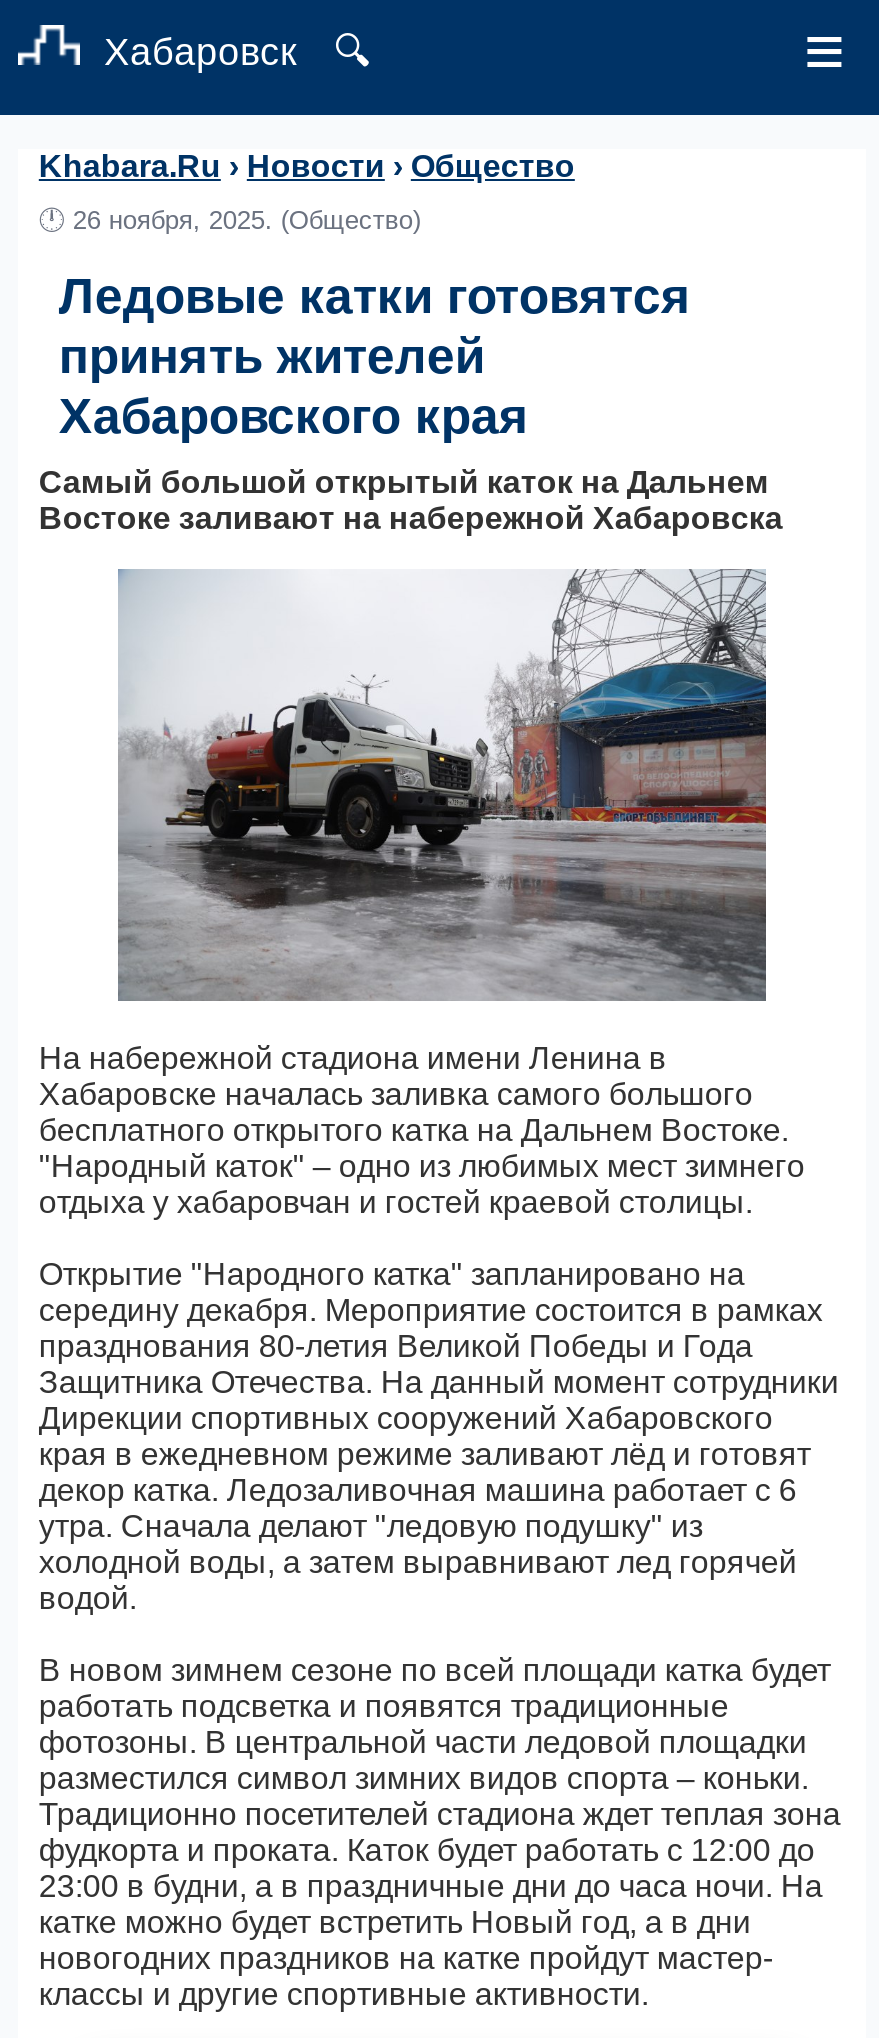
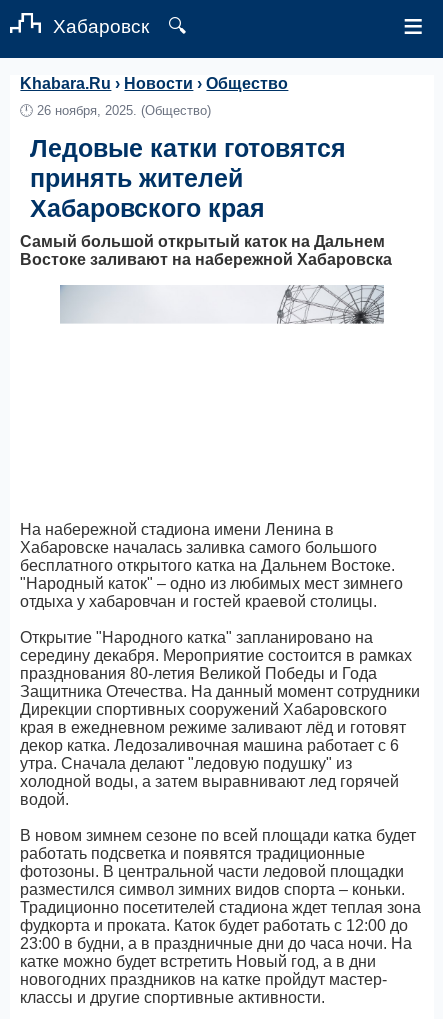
- [image]
